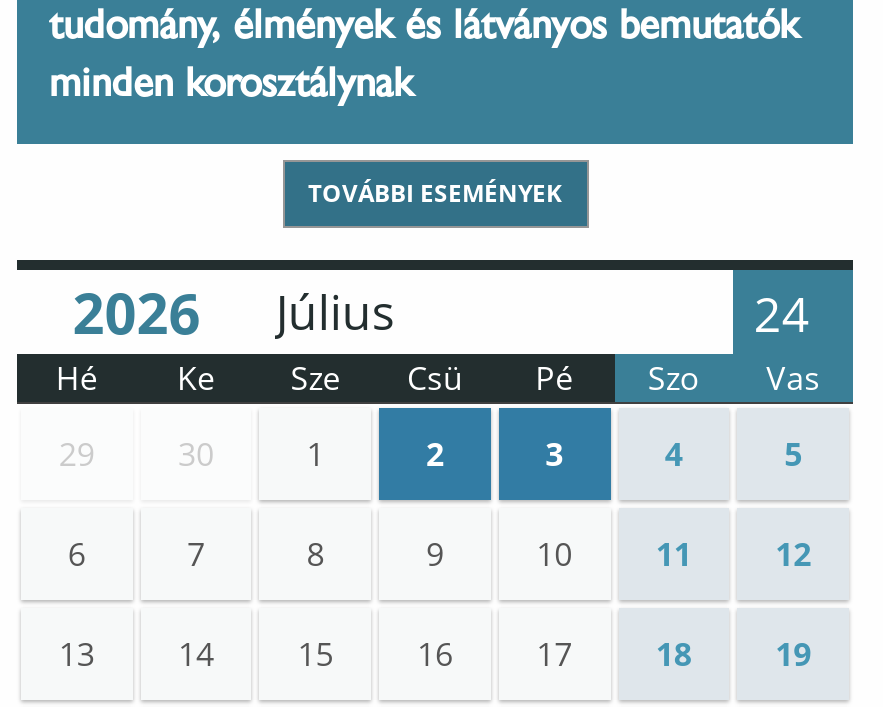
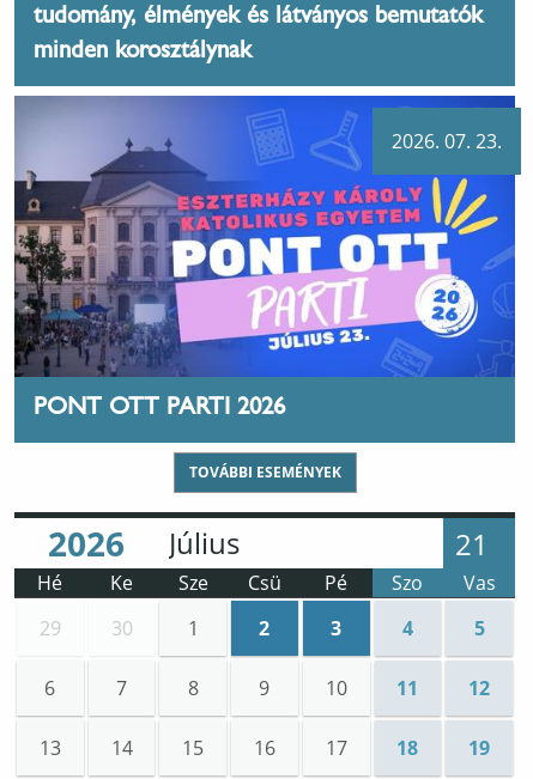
+ [image]
+ 2026. 07. 23.

+ PONT OTT PARTI 2026

- 24
+ 21
